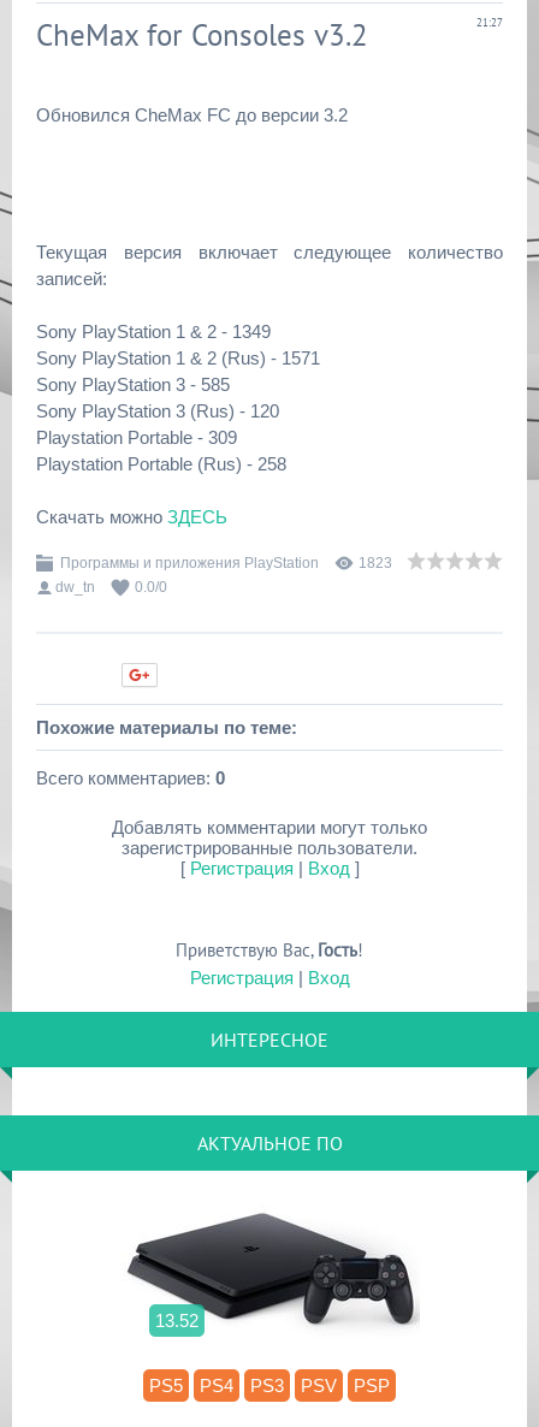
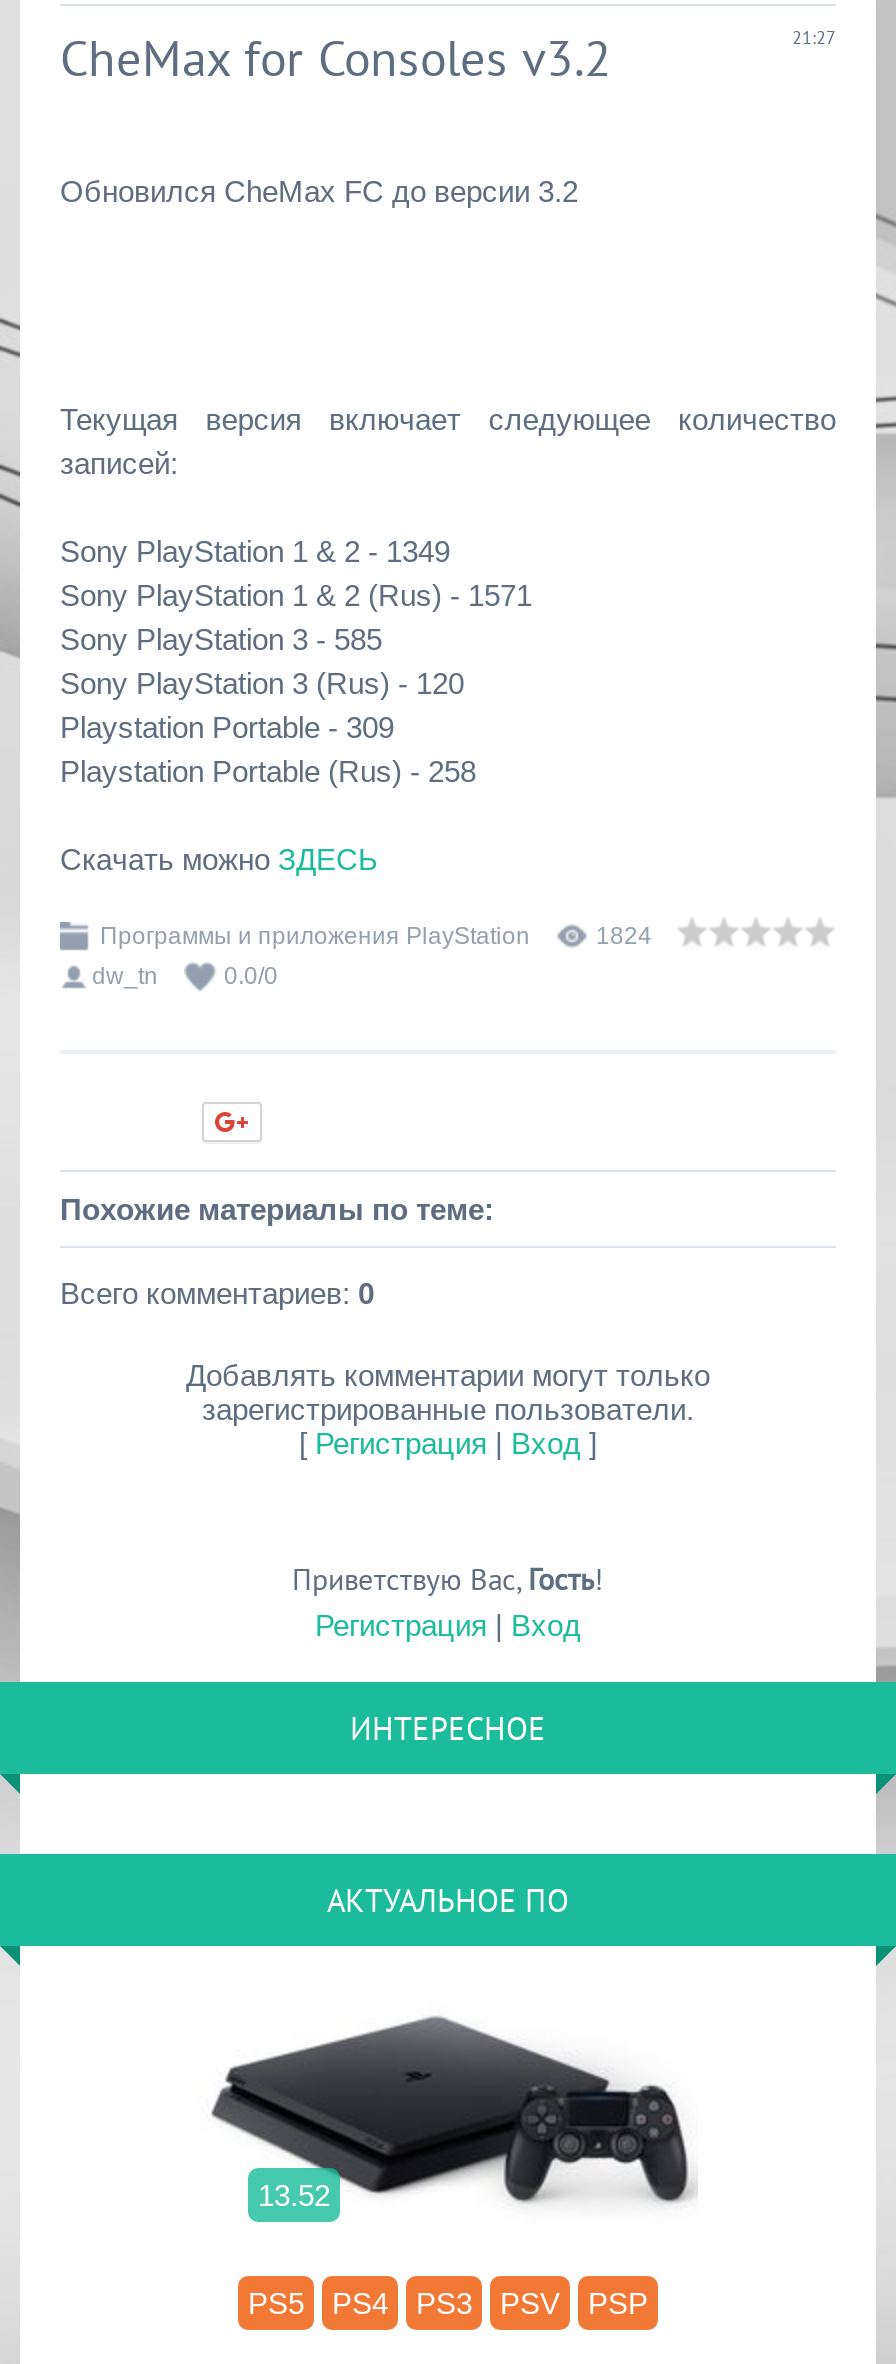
- 1823
+ 1824
